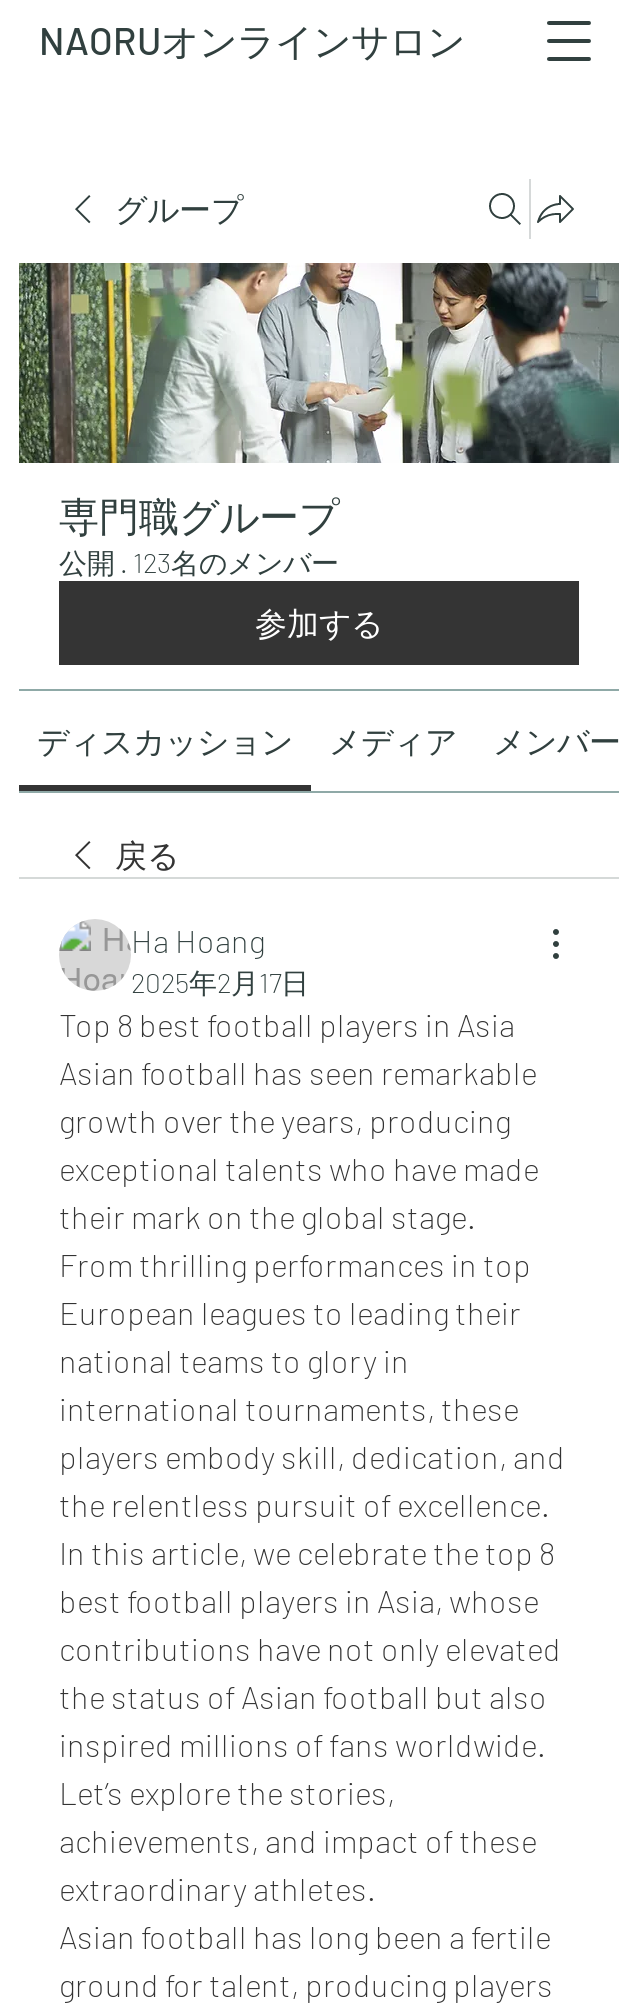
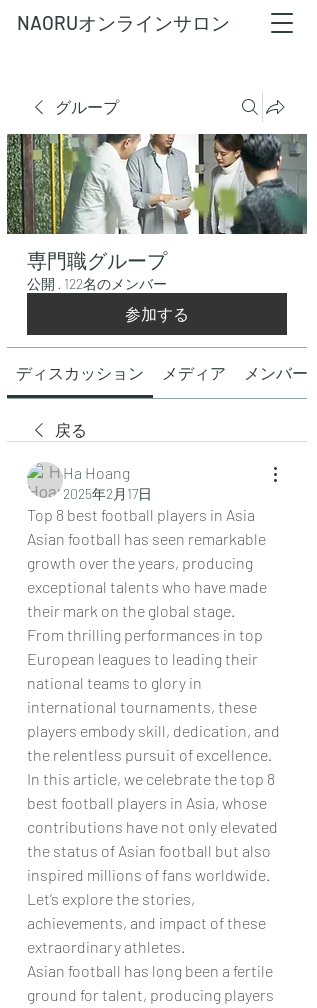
- 公開 123名のメンバー
+ 公開 122名のメンバー
